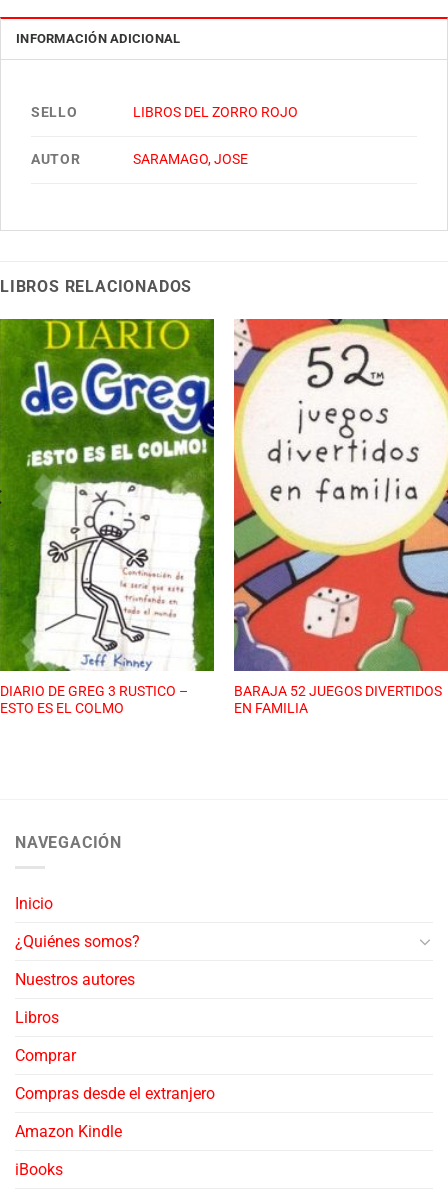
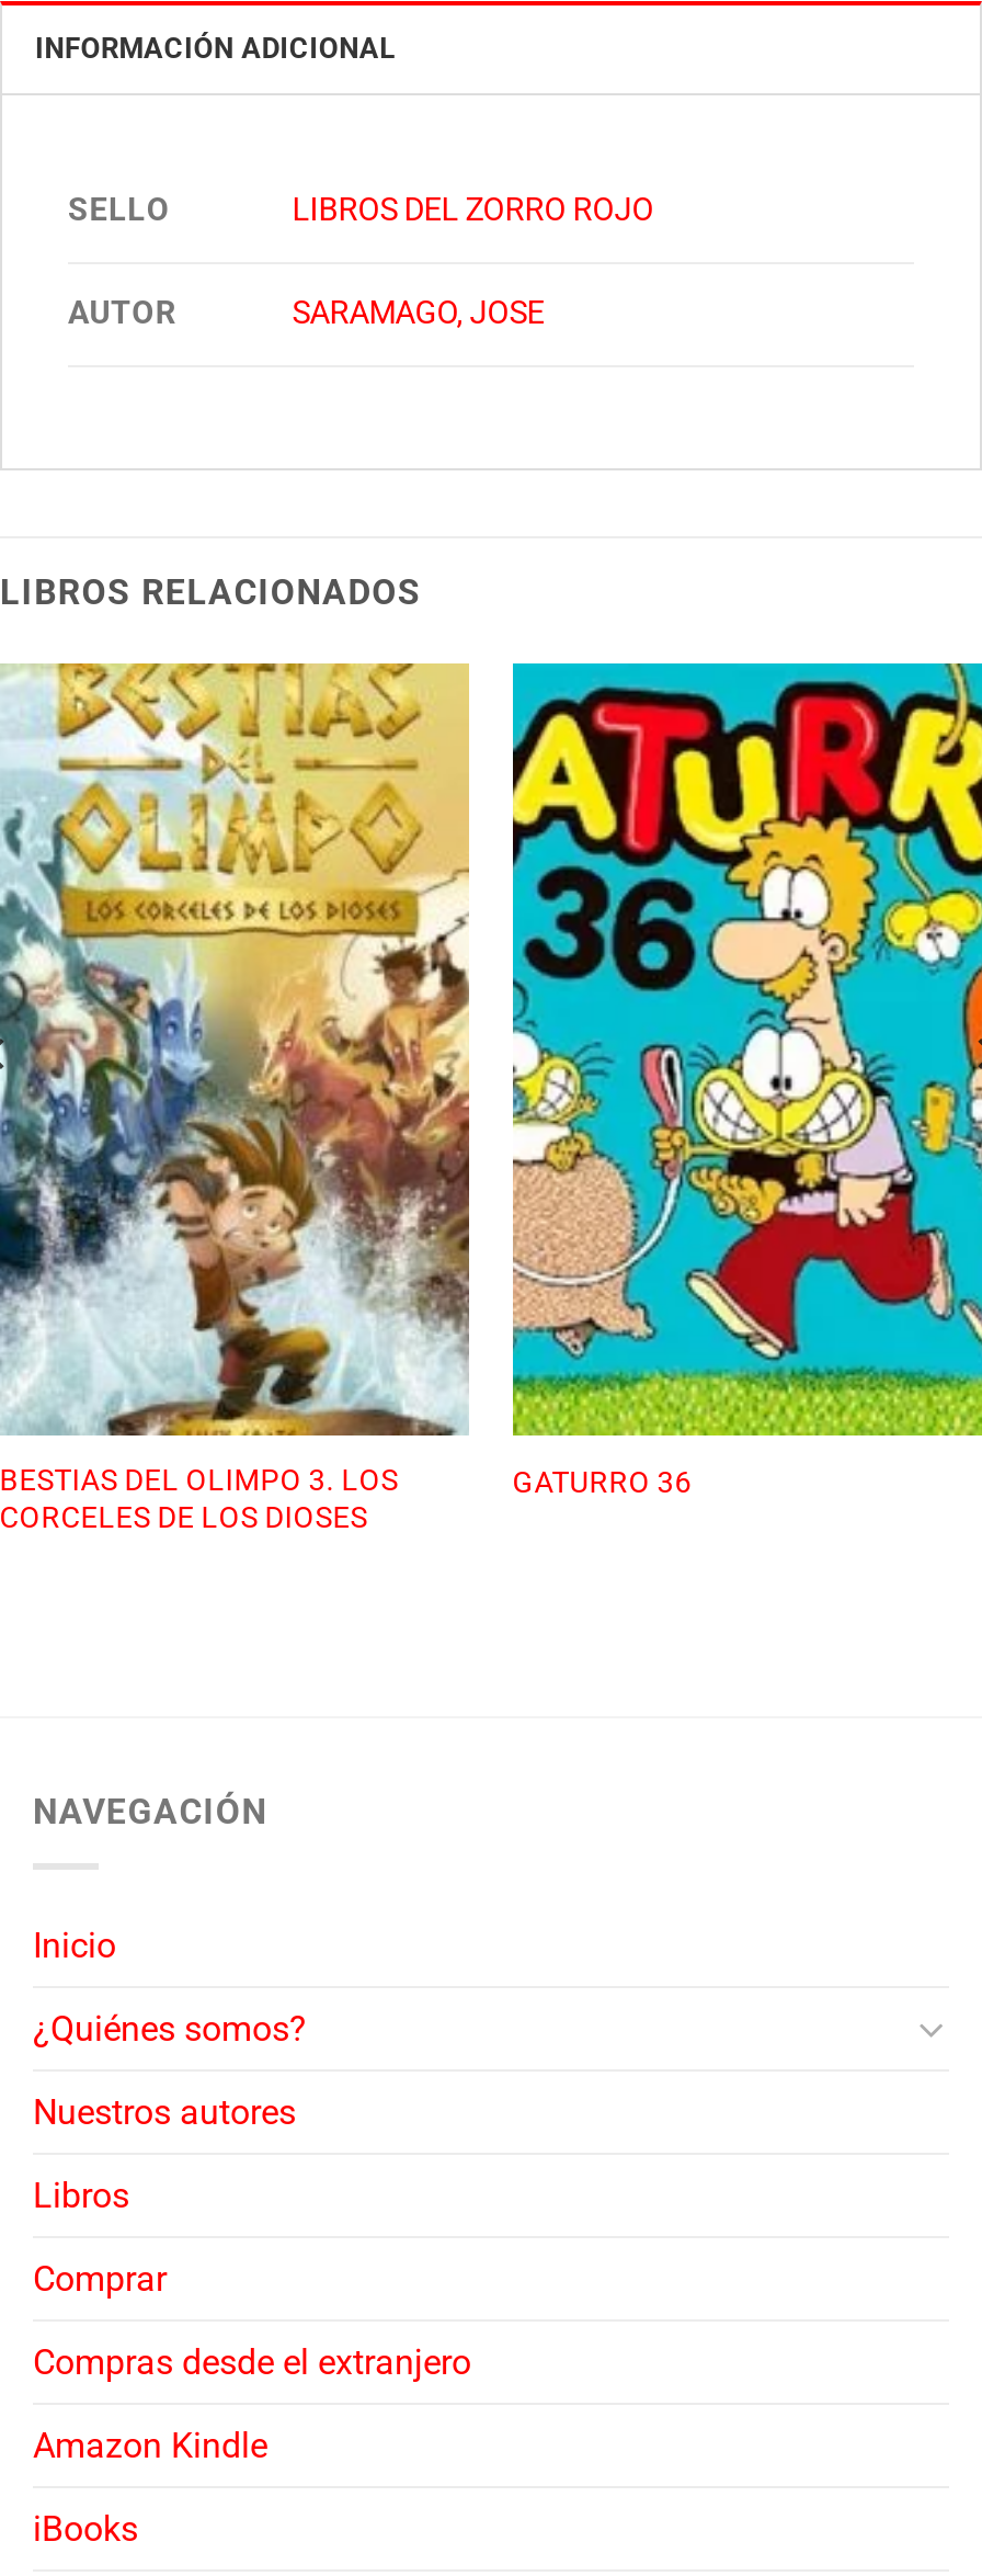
- [image]
- DIARIO DE GREG 3 RUSTICO –
- ESTO ES EL COLMO
+ [image]
+ BESTIAS DEL OLIMPO 3. LOS
+ CORCELES DE LOS DIOSES

- [image]
- BARAJA 52 JUEGOS DIVERTIDOS
- EN FAMILIA
+ [image]
+ GATURRO 36
